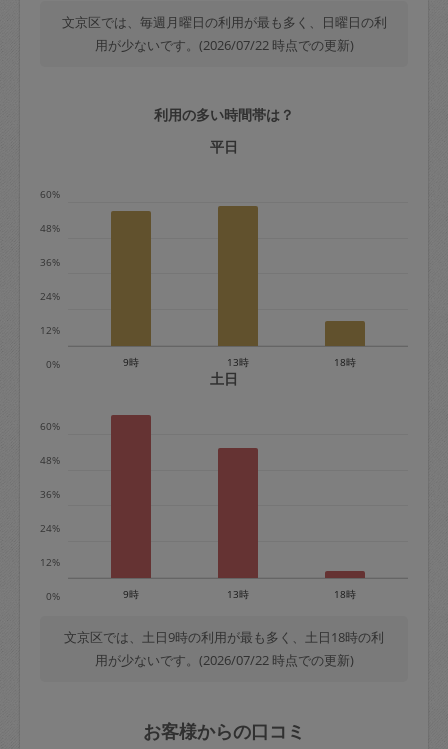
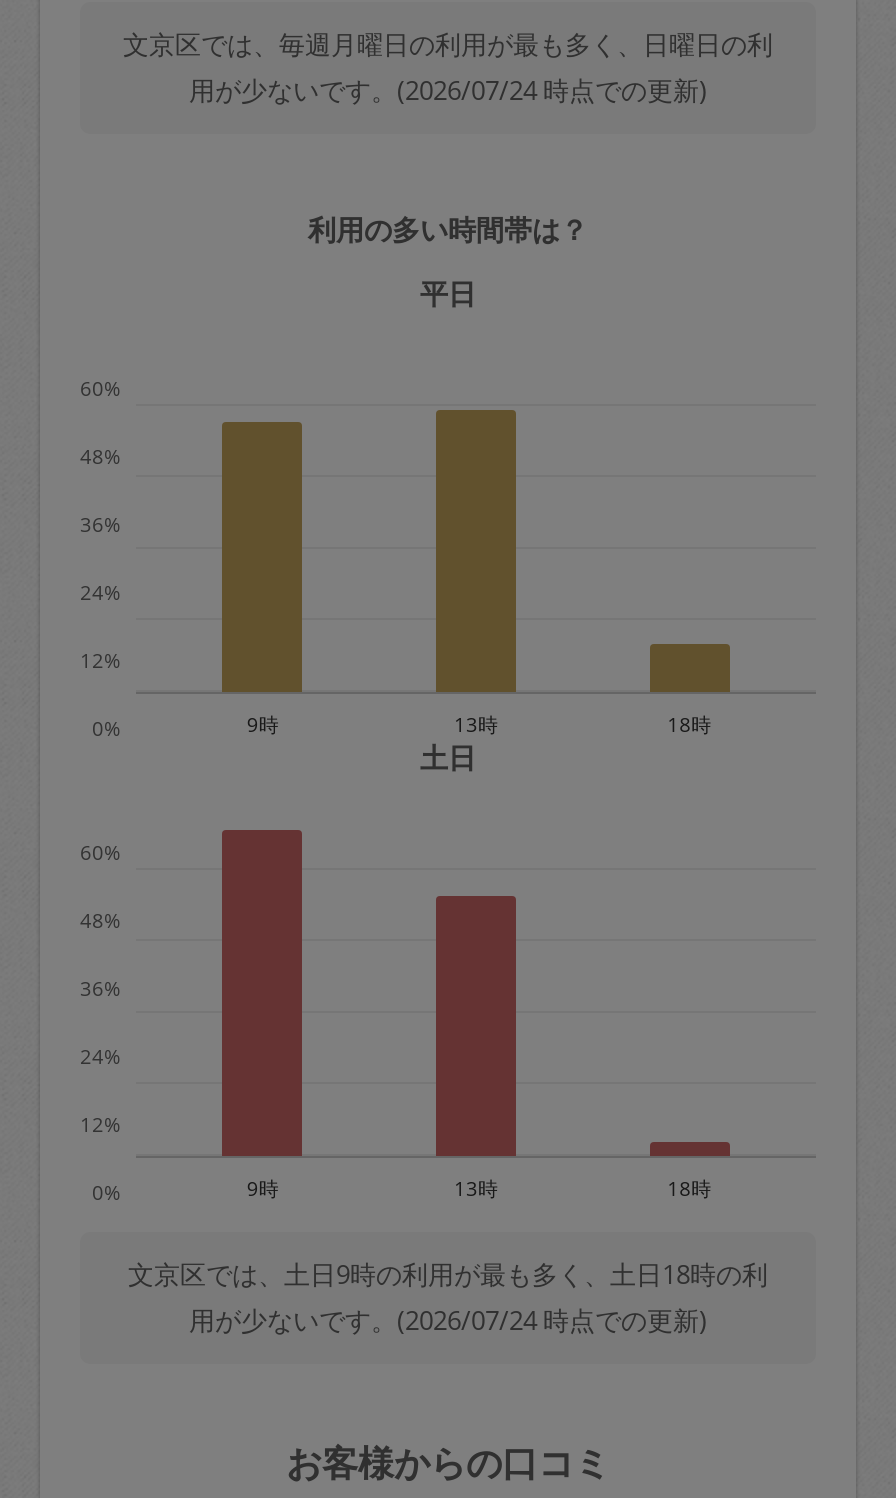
- 用が少ないです。(2026/07/22 時点での更新)
+ 用が少ないです。(2026/07/24 時点での更新)

- 用が少ないです。(2026/07/22 時点での更新)
+ 用が少ないです。(2026/07/24 時点での更新)
